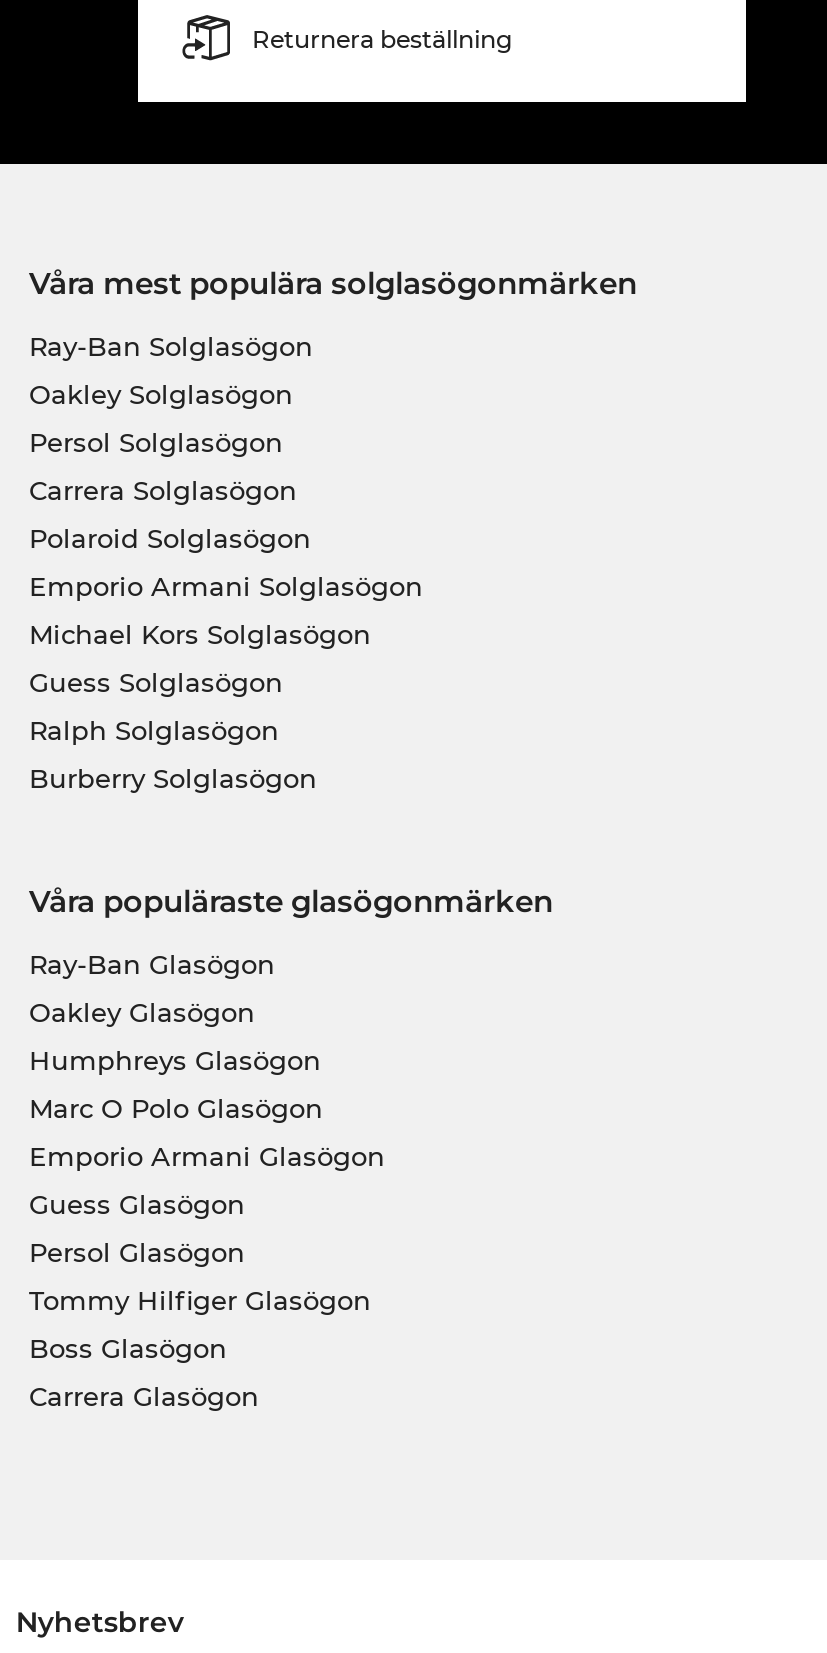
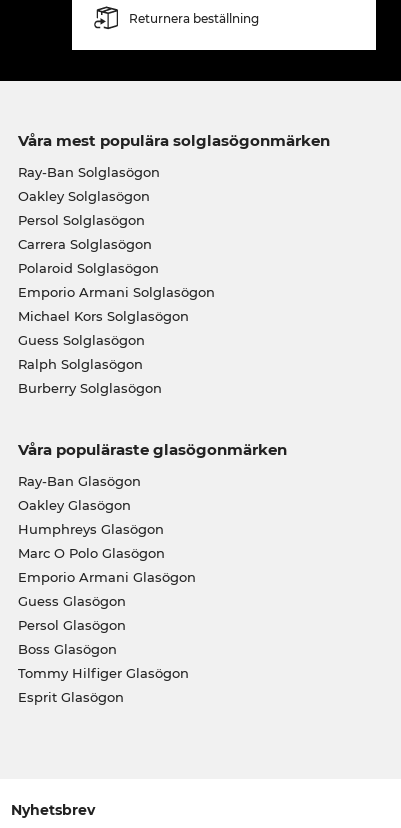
moved down: Tommy Hilfiger Glasögon

moved up: Boss Glasögon

- Carrera Glasögon
+ Esprit Glasögon
